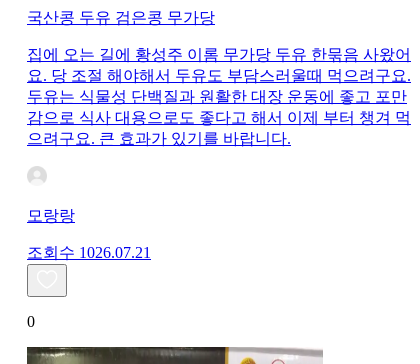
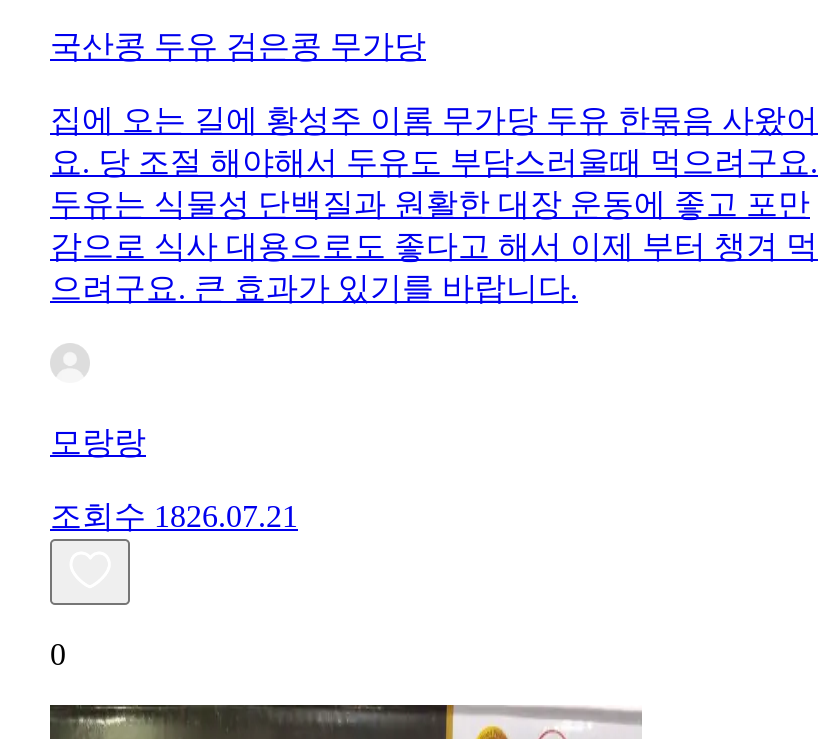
- 조회수 1026.07.21
+ 조회수 1826.07.21
